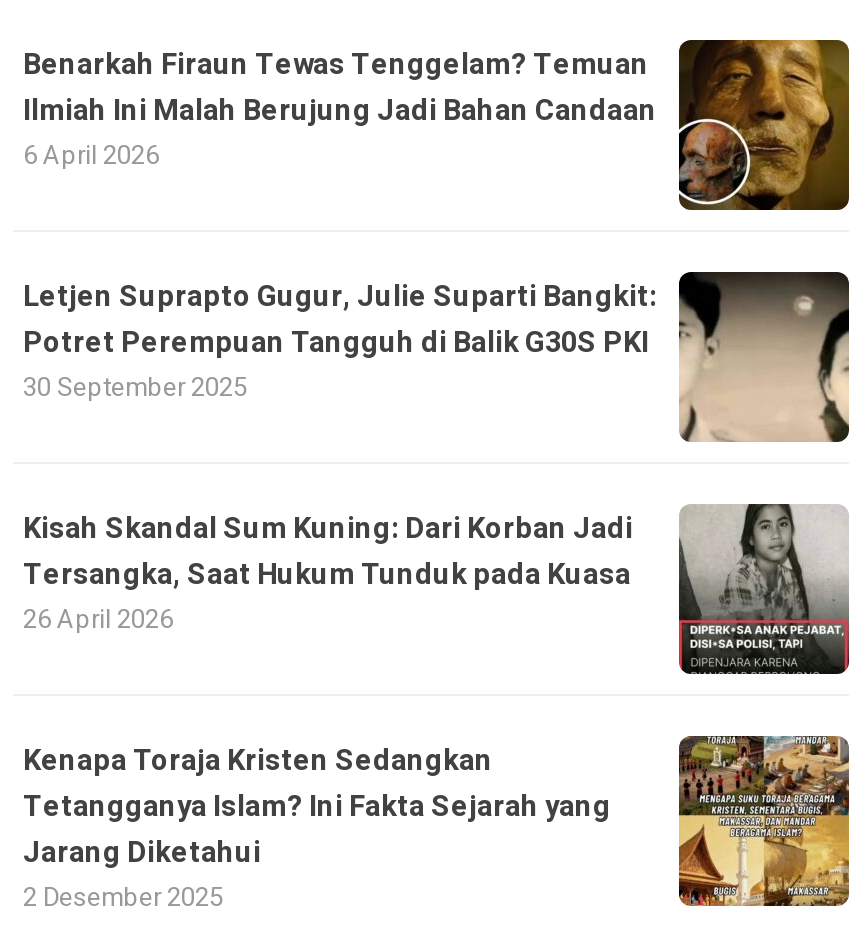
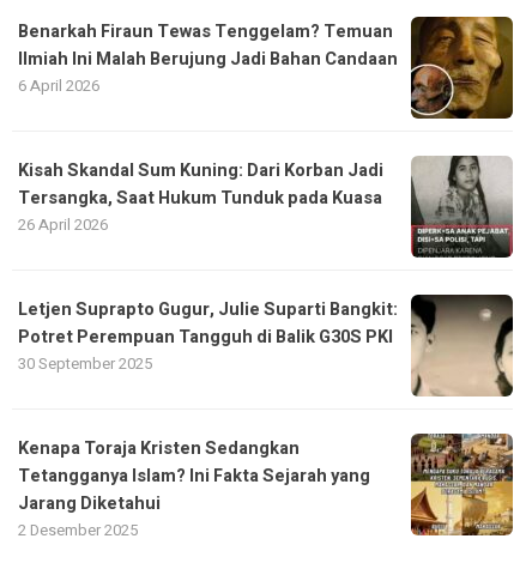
moved down: [image] | Letjen Suprapto Gugur, Julie Suparti Bangkit: | Potret Perempuan Tangguh di Balik G30S PKI | 30 September 2025

moved up: [image] | Kisah Skandal Sum Kuning: Dari Korban Jadi | Tersangka, Saat Hukum Tunduk pada Kuasa | 26 April 2026
